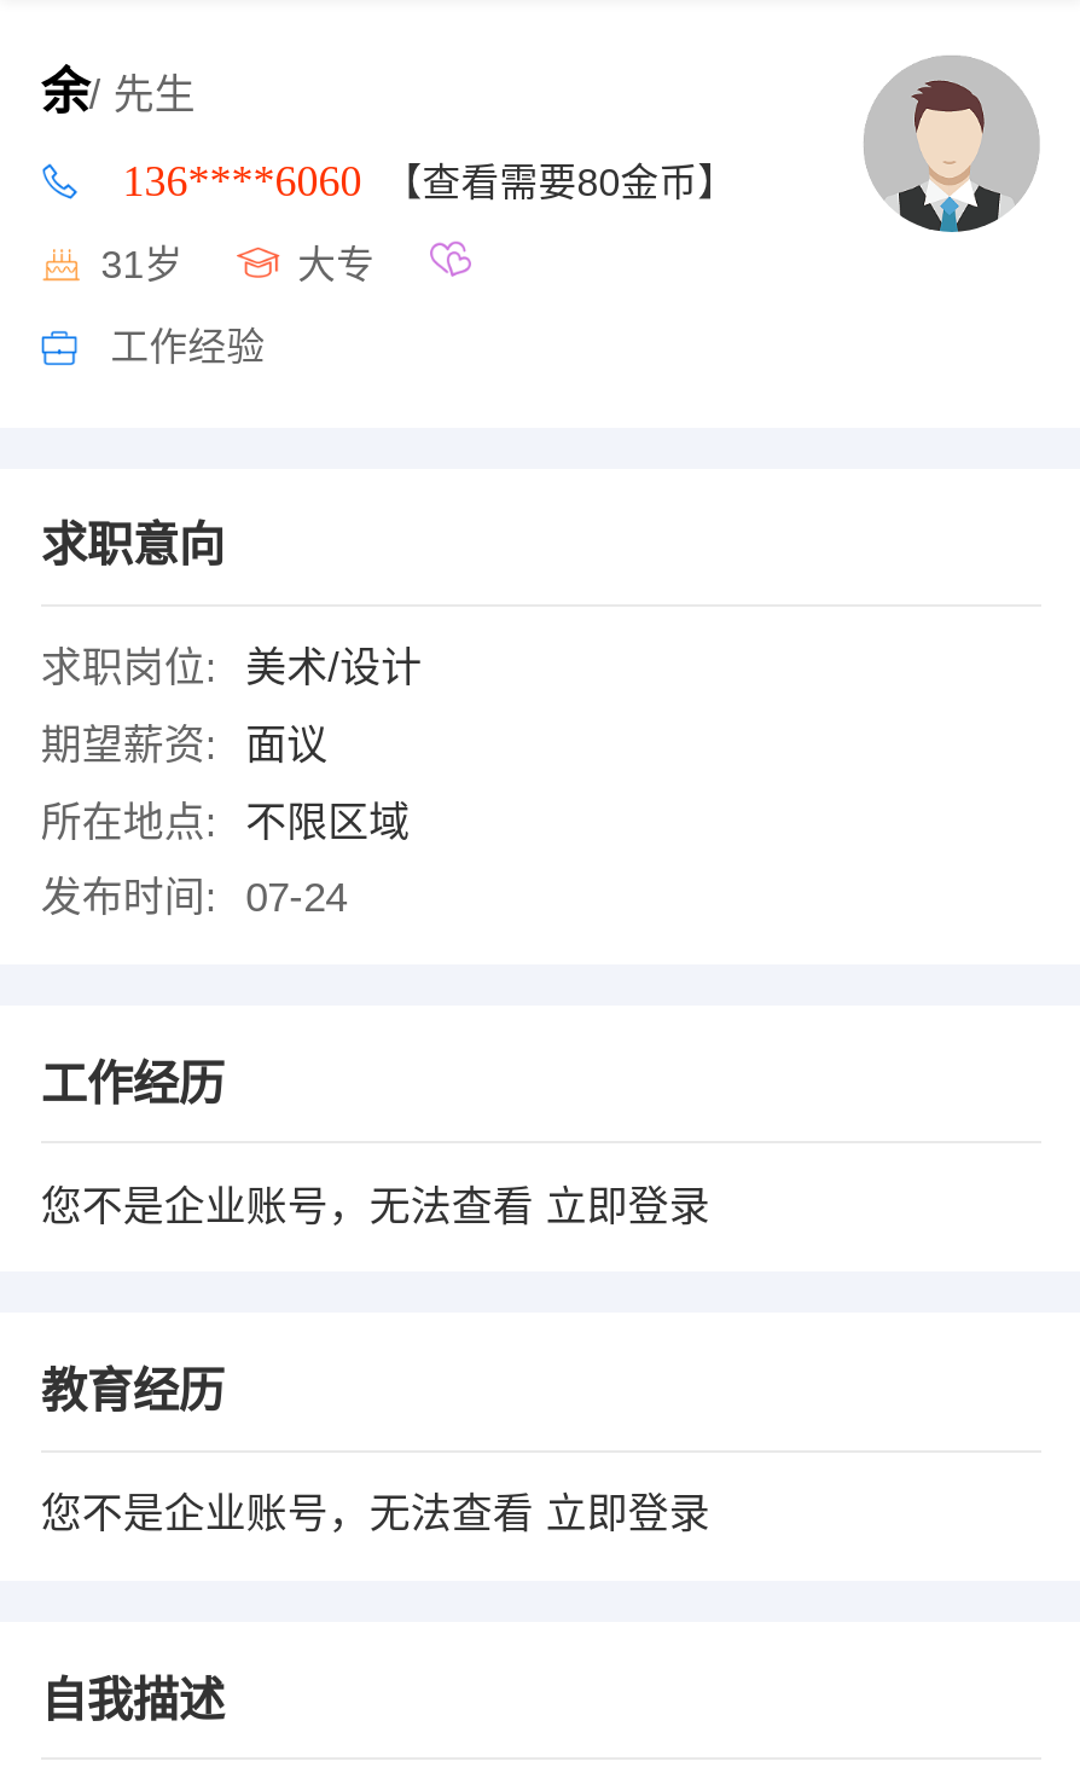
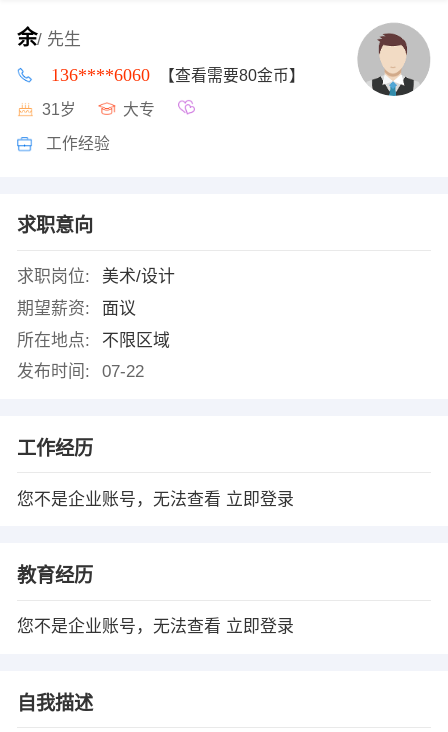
- 发布时间: 07-24
+ 发布时间: 07-22
